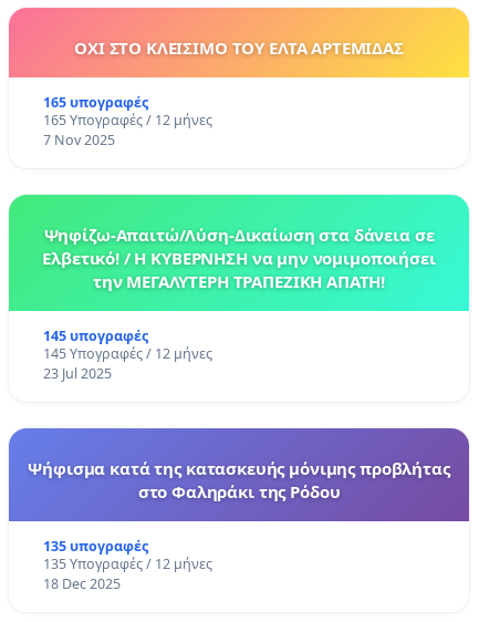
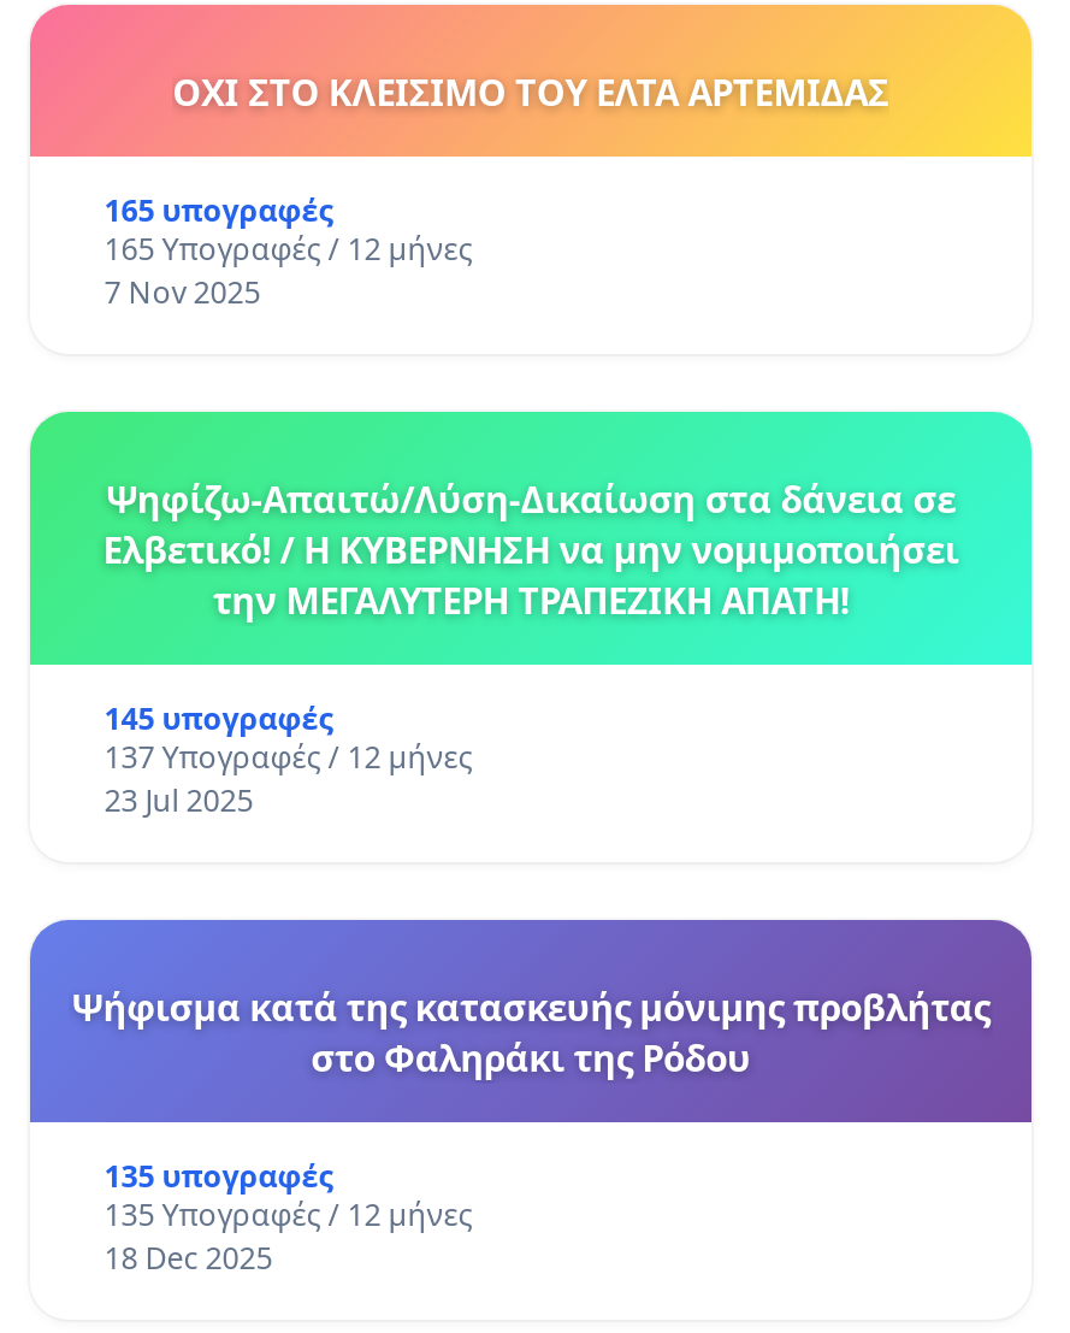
- 145 Υπογραφές / 12 μήνες
+ 137 Υπογραφές / 12 μήνες
